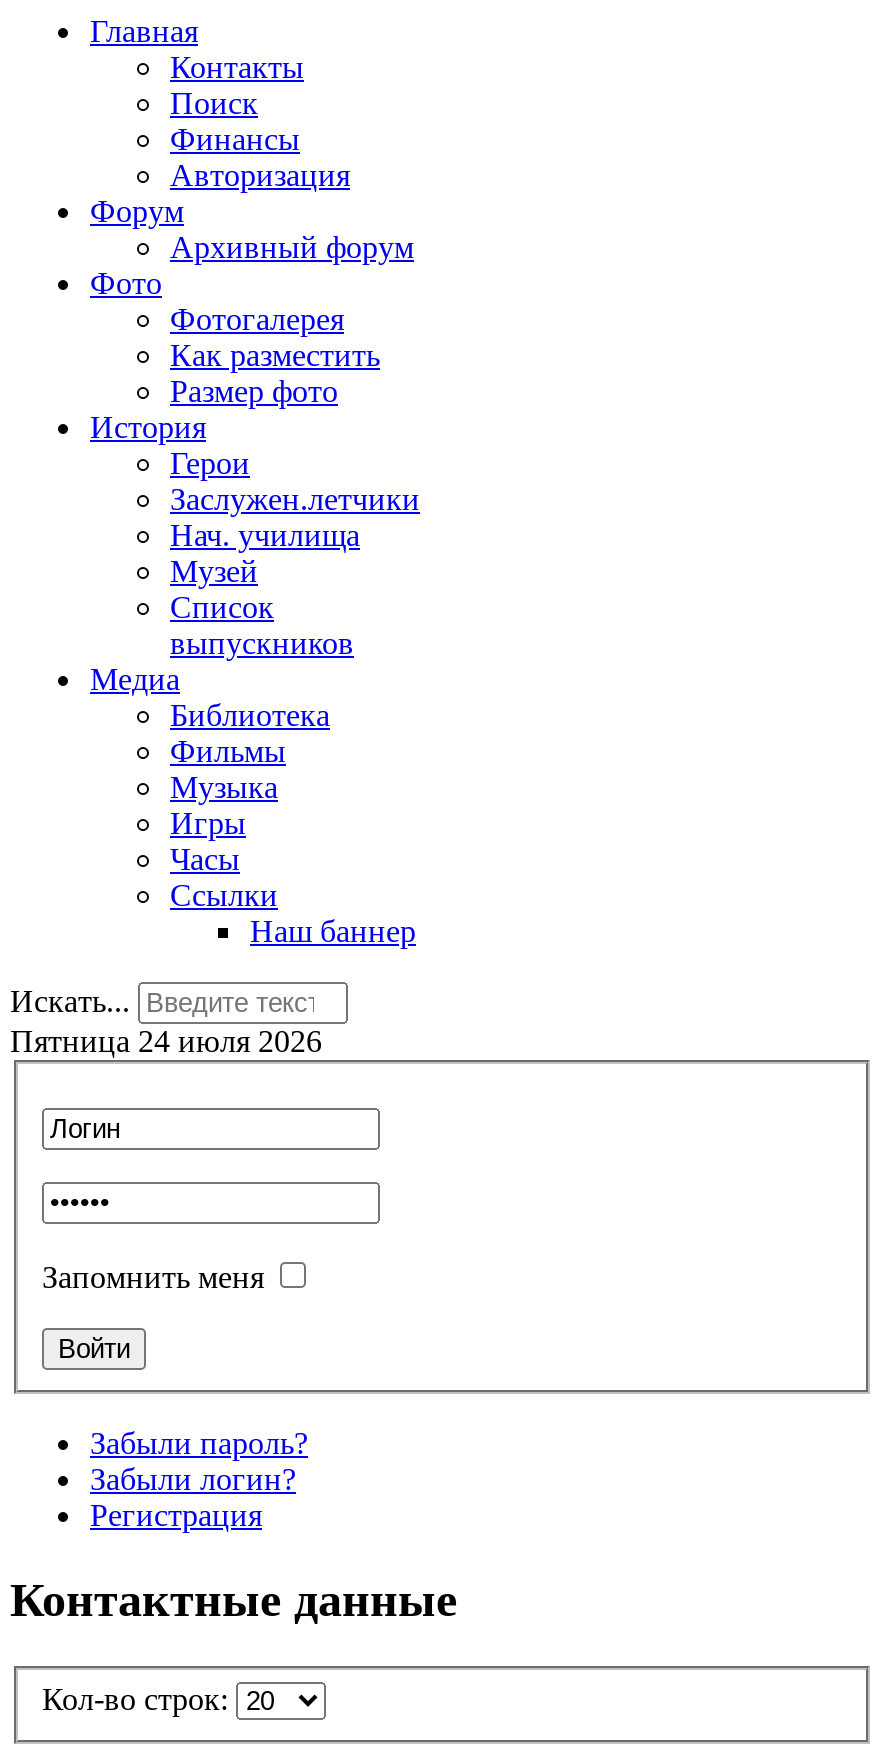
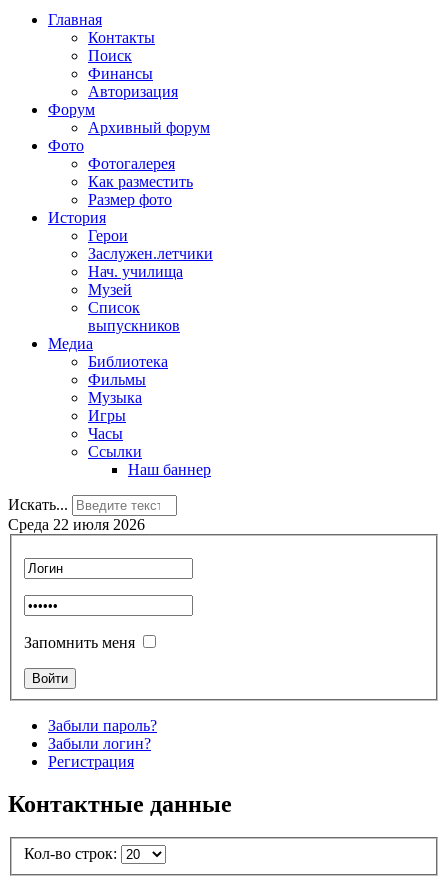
- Пятница 24 июля 2026
+ Среда 22 июля 2026
